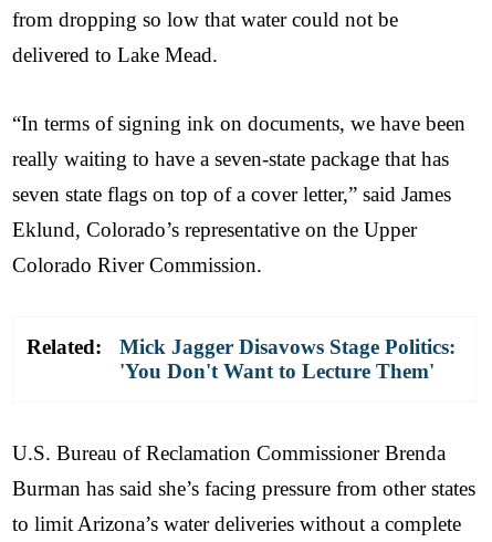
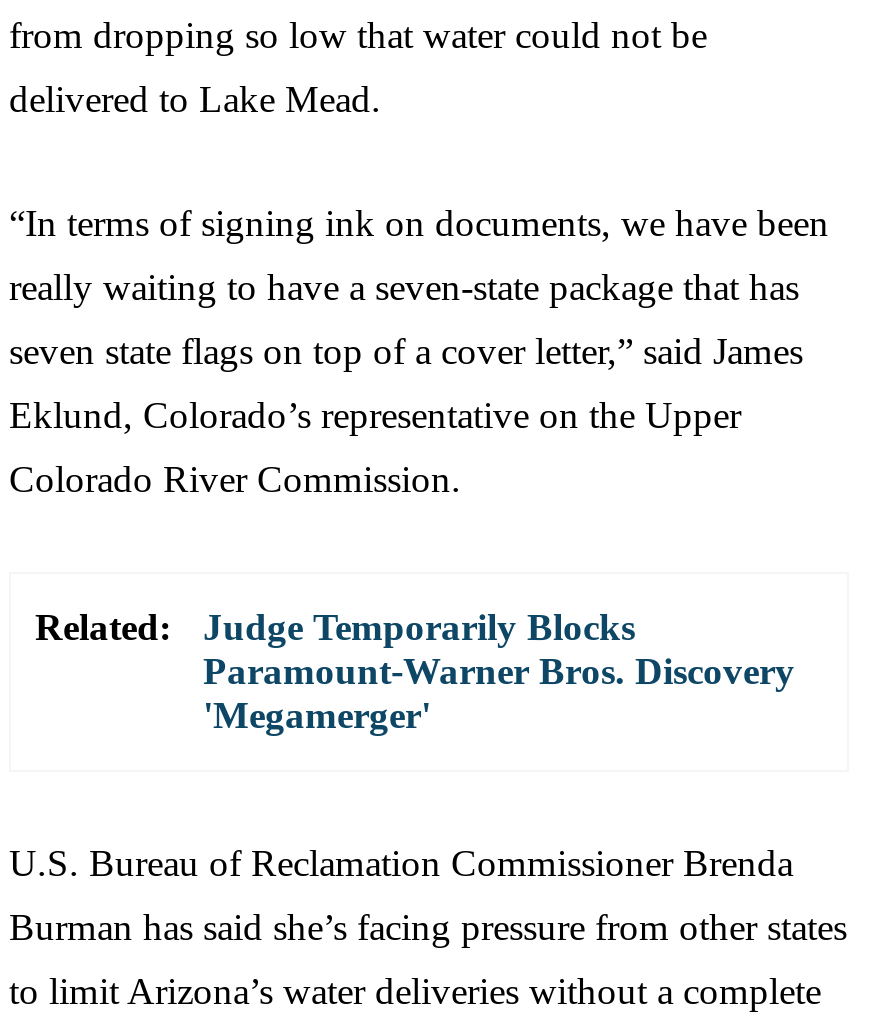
- Mick Jagger Disavows Stage Politics:
- 'You Don't Want to Lecture Them'
+ Judge Temporarily Blocks
+ Paramount-Warner Bros. Discovery
+ 'Megamerger'
